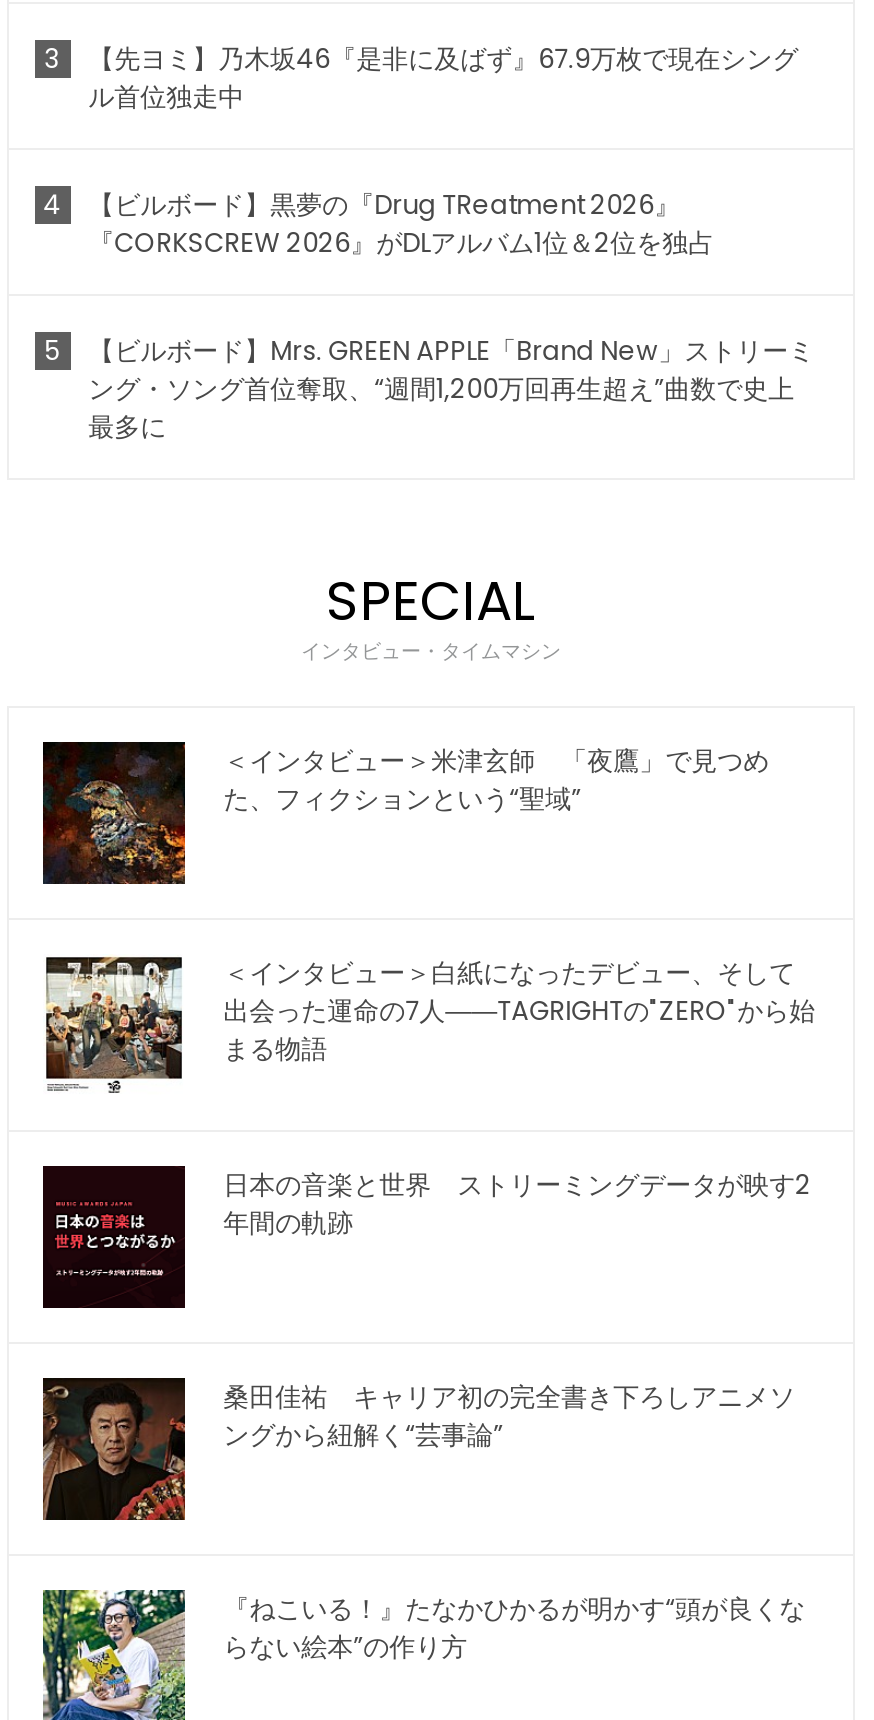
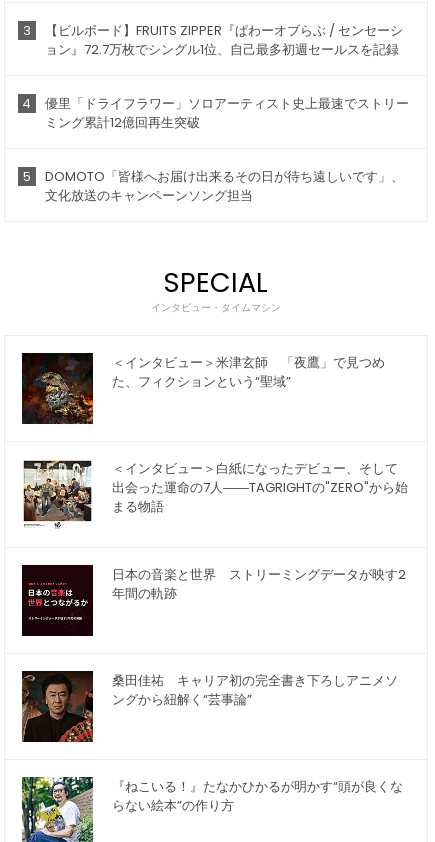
- 【先ヨミ】乃木坂46『是非に及ばず』67.9万枚で現在シング
- ル首位独走中
+ 【ビルボード】FRUITS ZIPPER『ぱわーオブらぶ / センセーシ
+ ョン』72.7万枚でシングル1位、自己最多初週セールスを記録

- 【ビルボード】黒夢の『Drug TReatment 2026』
- 『CORKSCREW 2026』がDLアルバム1位＆2位を独占
+ 優里「ドライフラワー」ソロアーティスト史上最速でストリー
+ ミング累計12億回再生突破

- 【ビルボード】Mrs. GREEN APPLE「Brand New」ストリーミ
- ング・ソング首位奪取、“週間1,200万回再生超え”曲数で史上
- 最多に
+ DOMOTO「皆様へお届け出来るその日が待ち遠しいです」、
+ 文化放送のキャンペーンソング担当
